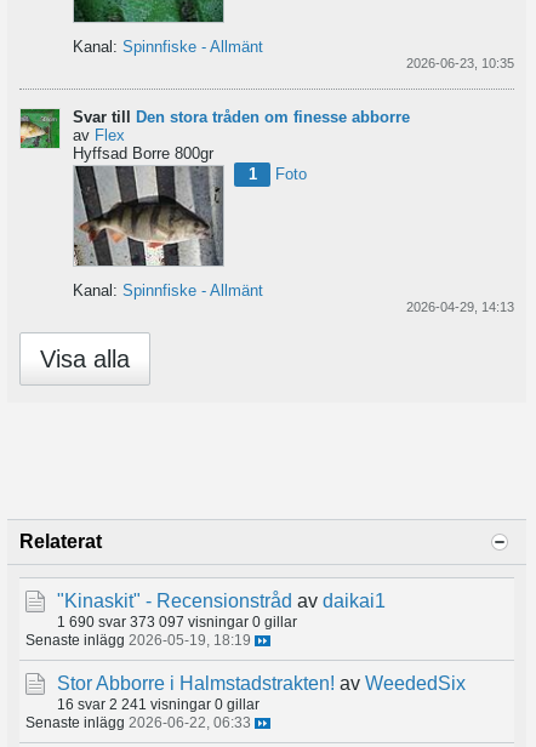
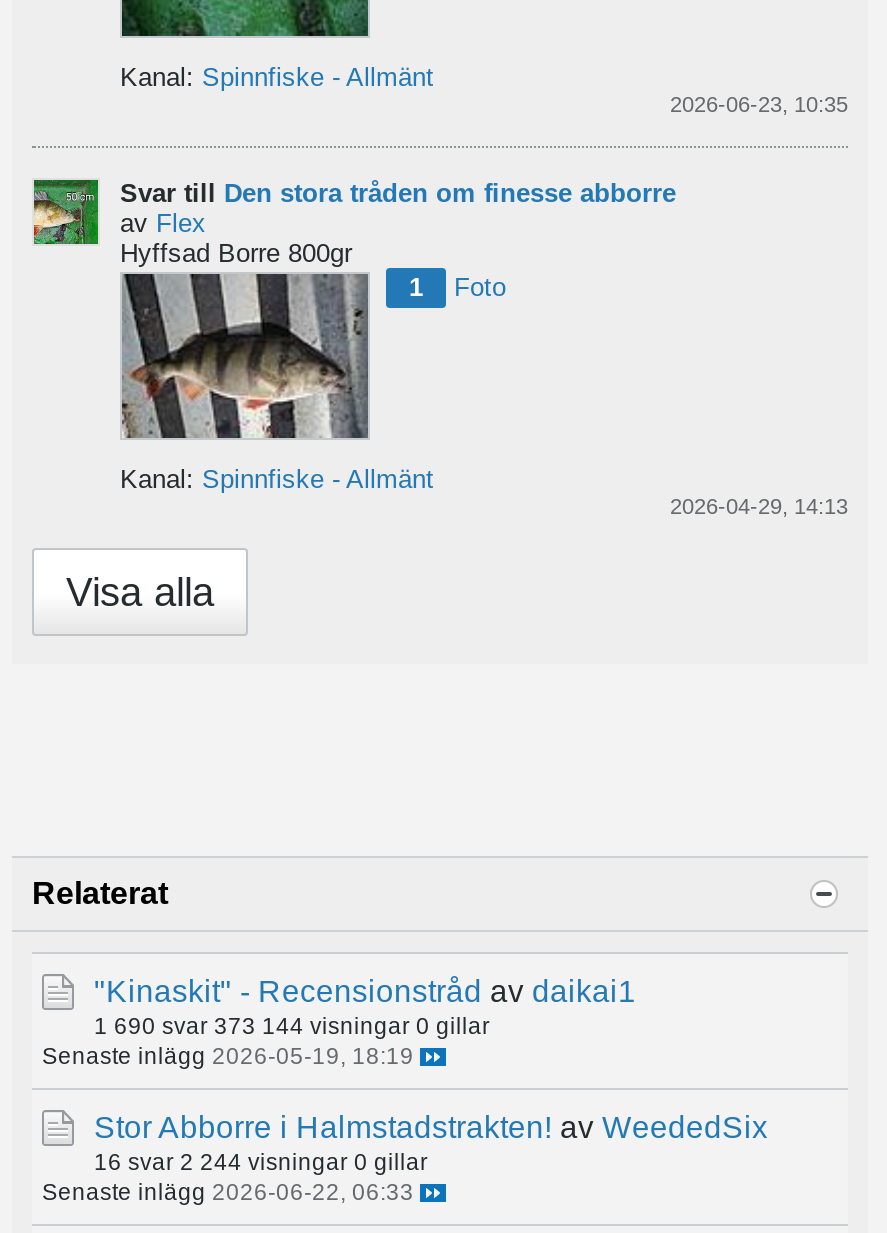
- 1 690 svar 373 097 visningar 0 gillar
+ 1 690 svar 373 144 visningar 0 gillar

- 16 svar 2 241 visningar 0 gillar
+ 16 svar 2 244 visningar 0 gillar
